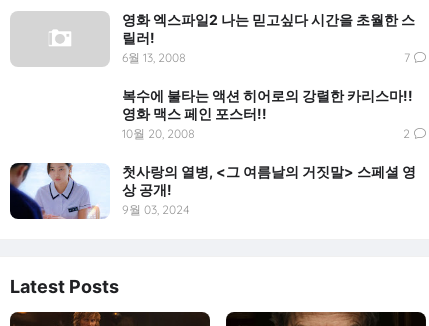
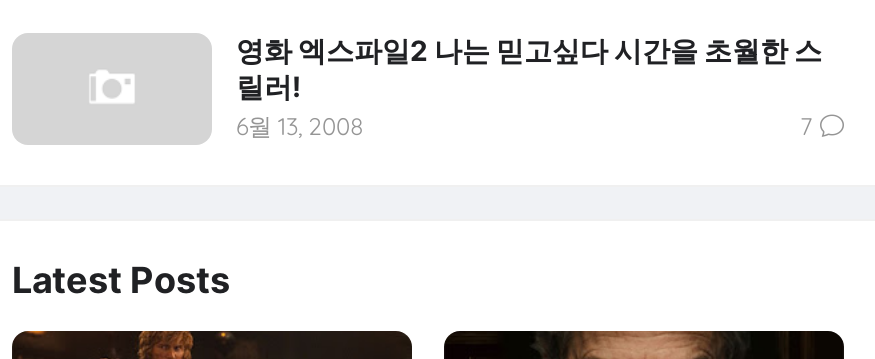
- [image]
- 복수에 불타는 액션 히어로의 강렬한 카리스마!!
- 영화 맥스 페인 포스터!!
- 10월 20, 2008
- 2
- 첫사랑의 열병, <그 여름날의 거짓말> 스페셜 영
- 상 공개!
- 9월 03, 2024
